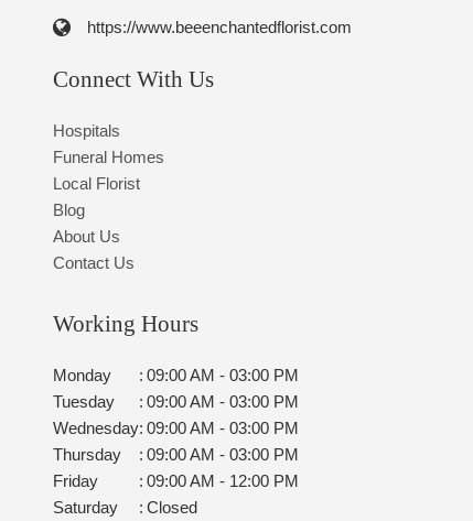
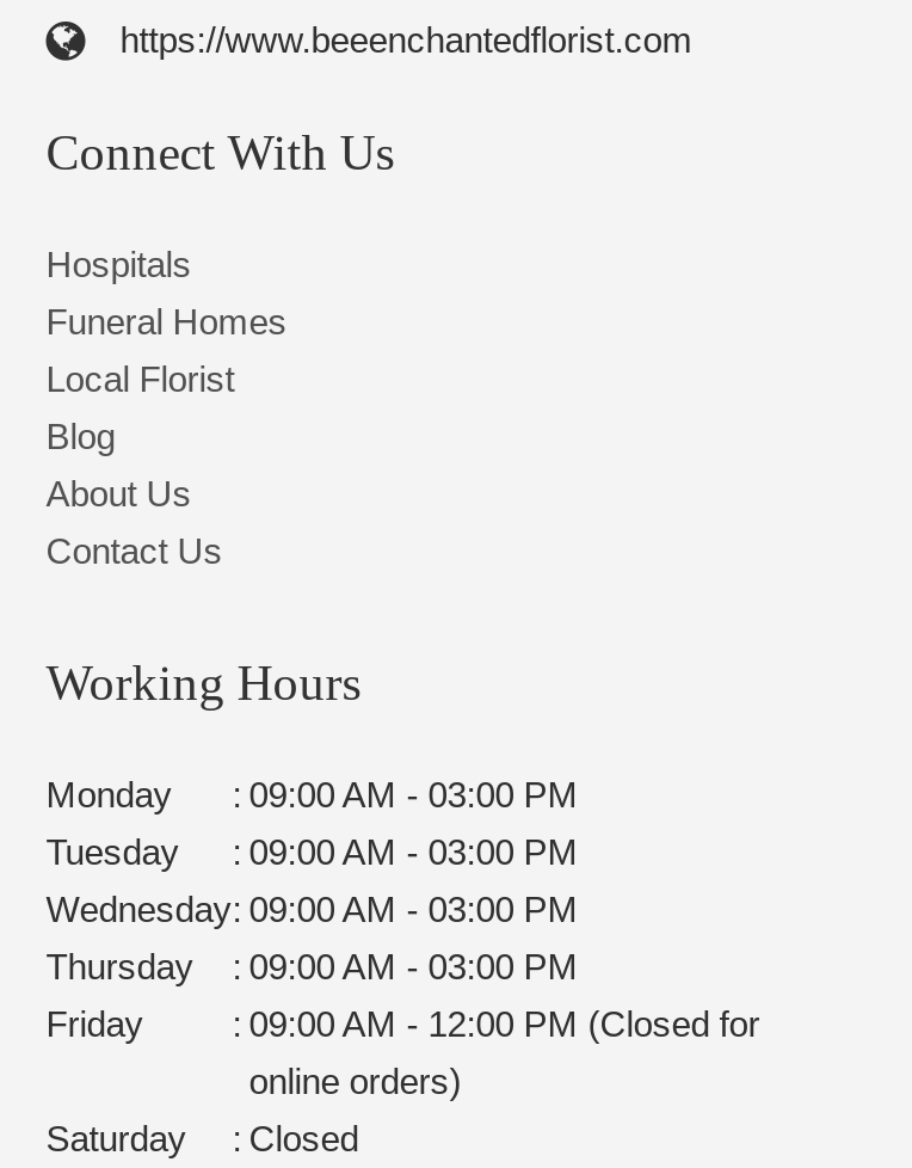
- : 09:00 AM - 12:00 PM
+ : 09:00 AM - 12:00 PM (Closed for
+ online orders)
